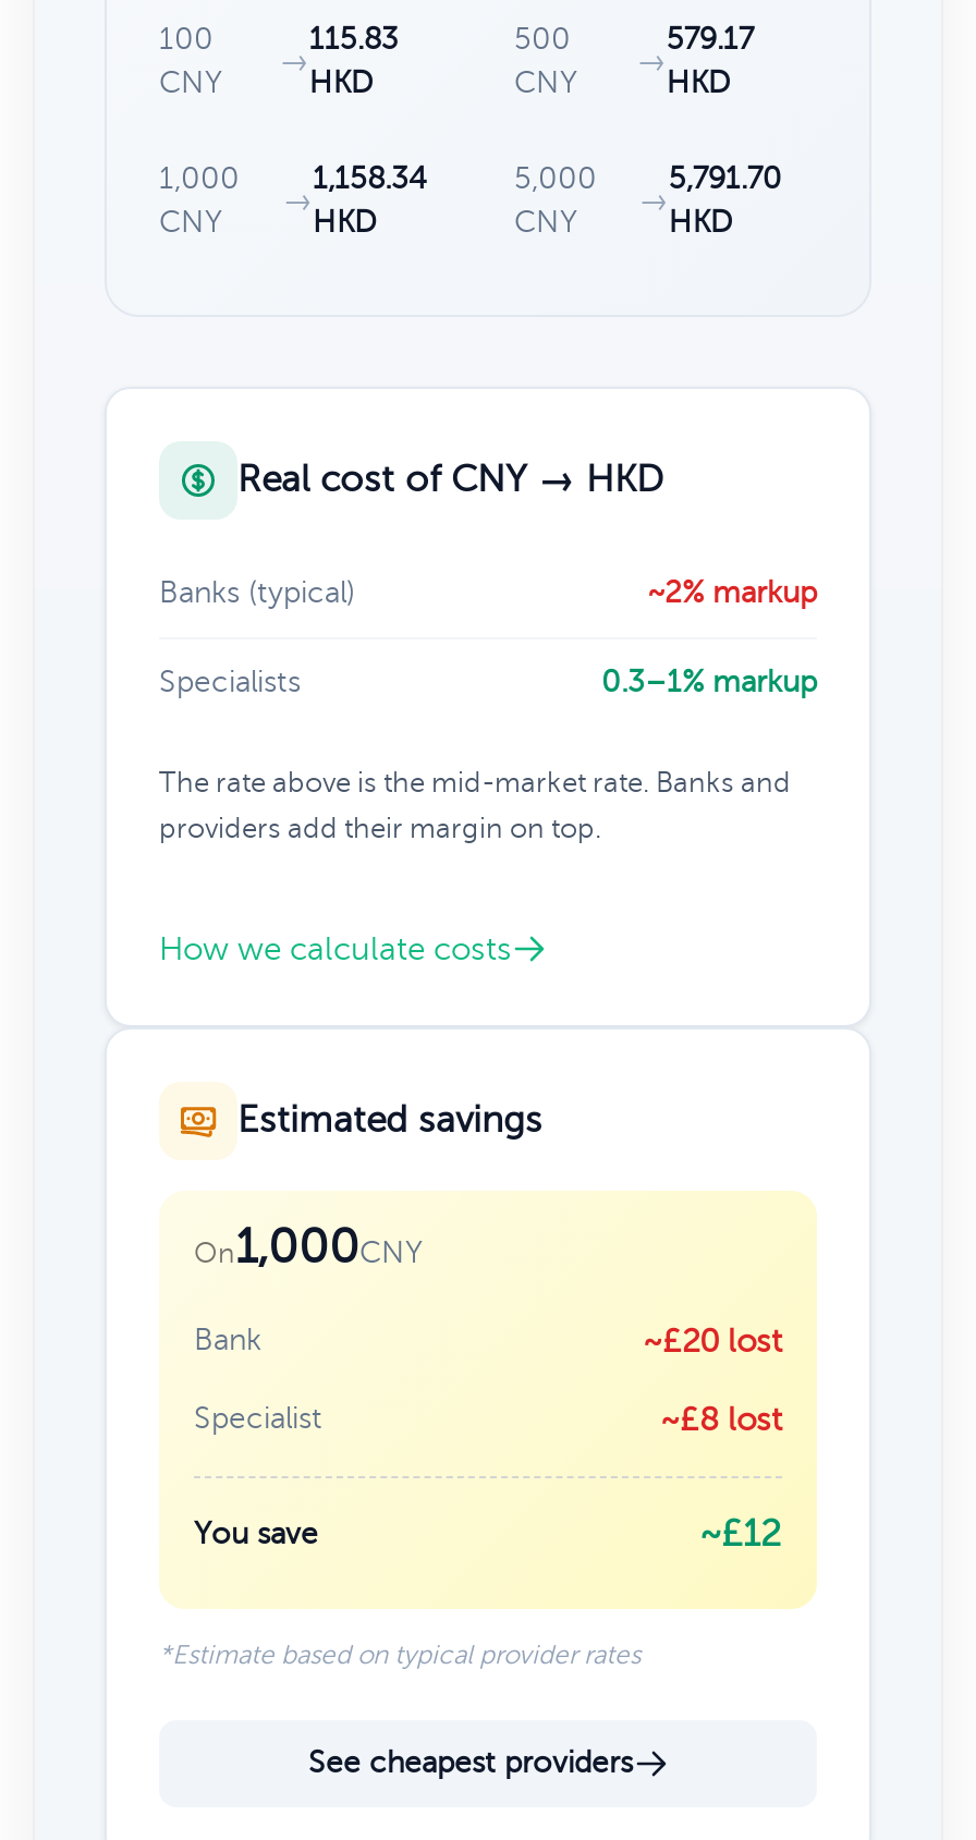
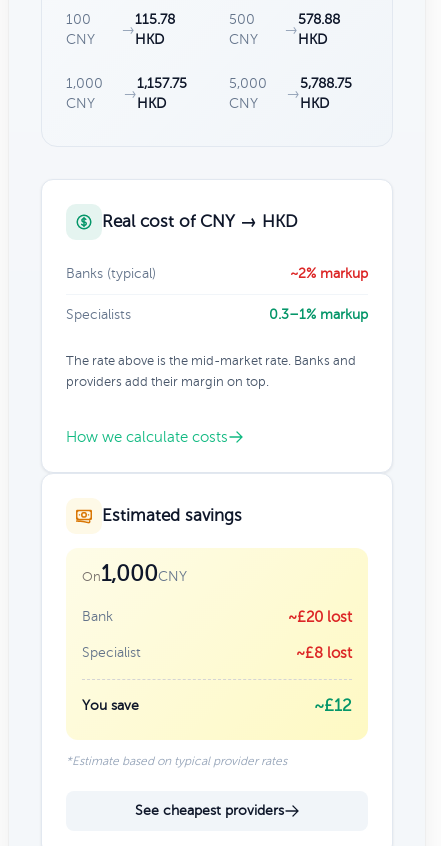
- 115.83
+ 115.78

- 579.17
+ 578.88

- 1,158.34
+ 1,157.75

- 5,791.70
+ 5,788.75
